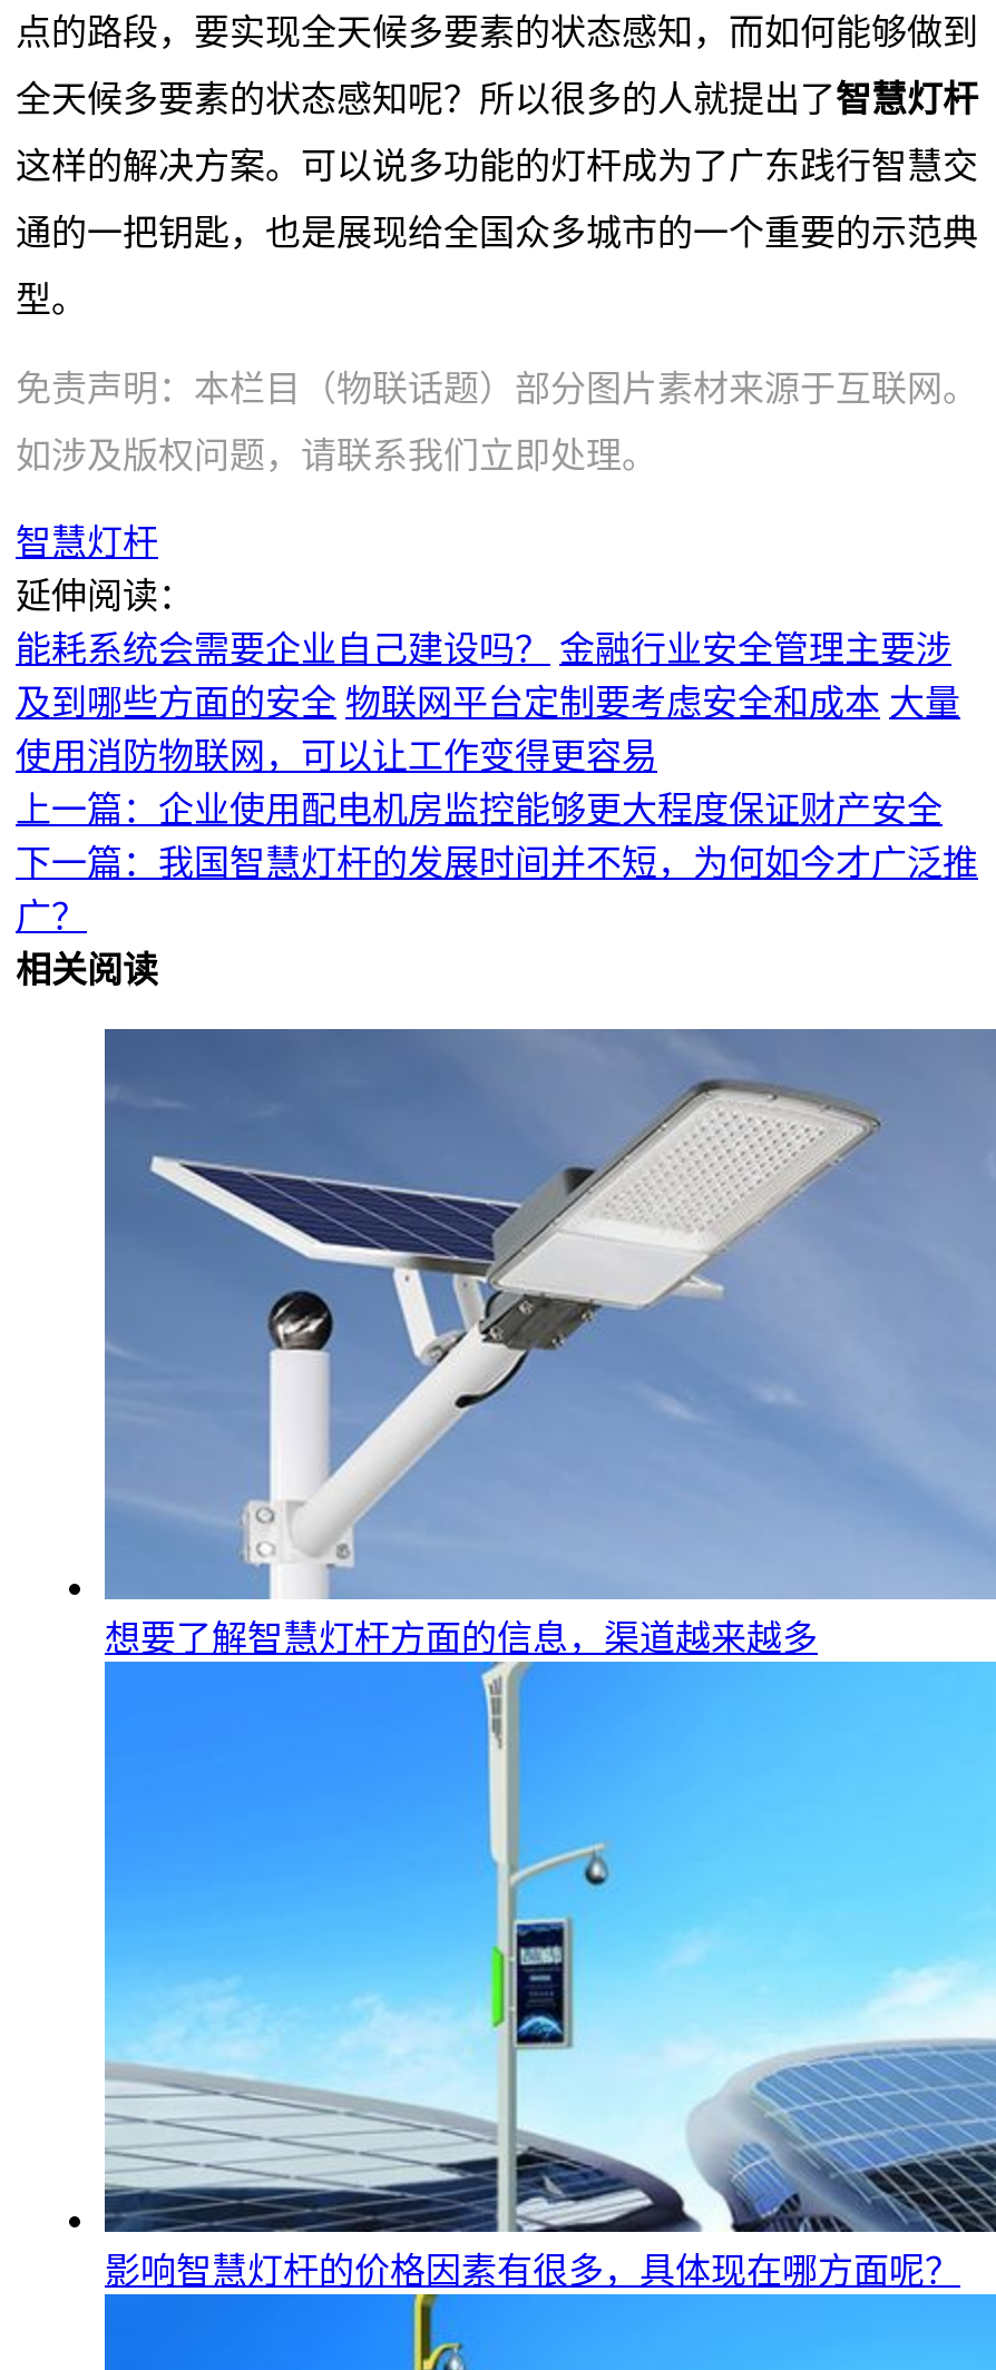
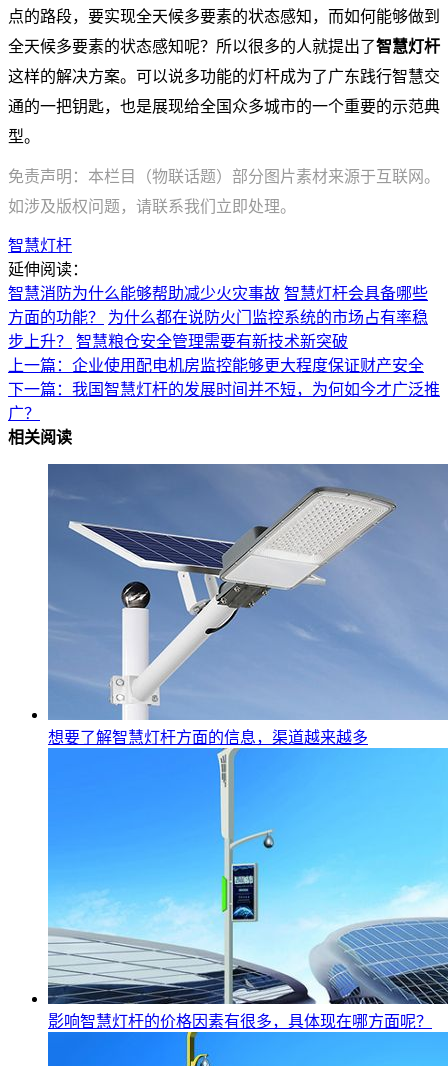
- 能耗系统会需要企业自己建设吗？ 金融行业安全管理主要涉
- 及到哪些方面的安全 物联网平台定制要考虑安全和成本 大量
- 使用消防物联网，可以让工作变得更容易
+ 智慧消防为什么能够帮助减少火灾事故 智慧灯杆会具备哪些
+ 方面的功能？ 为什么都在说防火门监控系统的市场占有率稳
+ 步上升？ 智慧粮仓安全管理需要有新技术新突破
